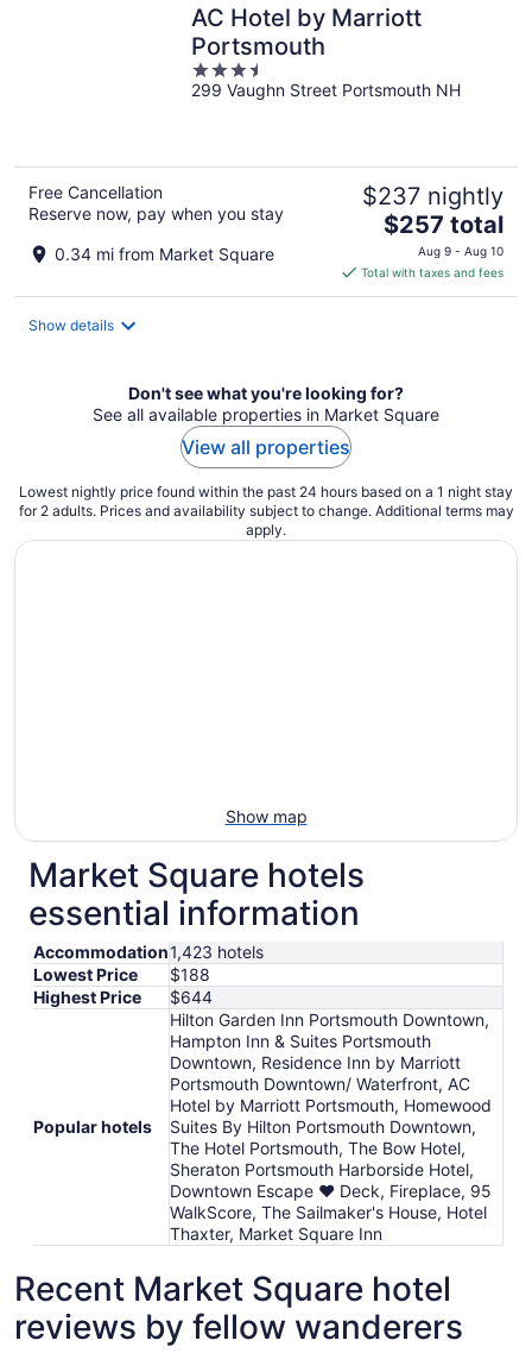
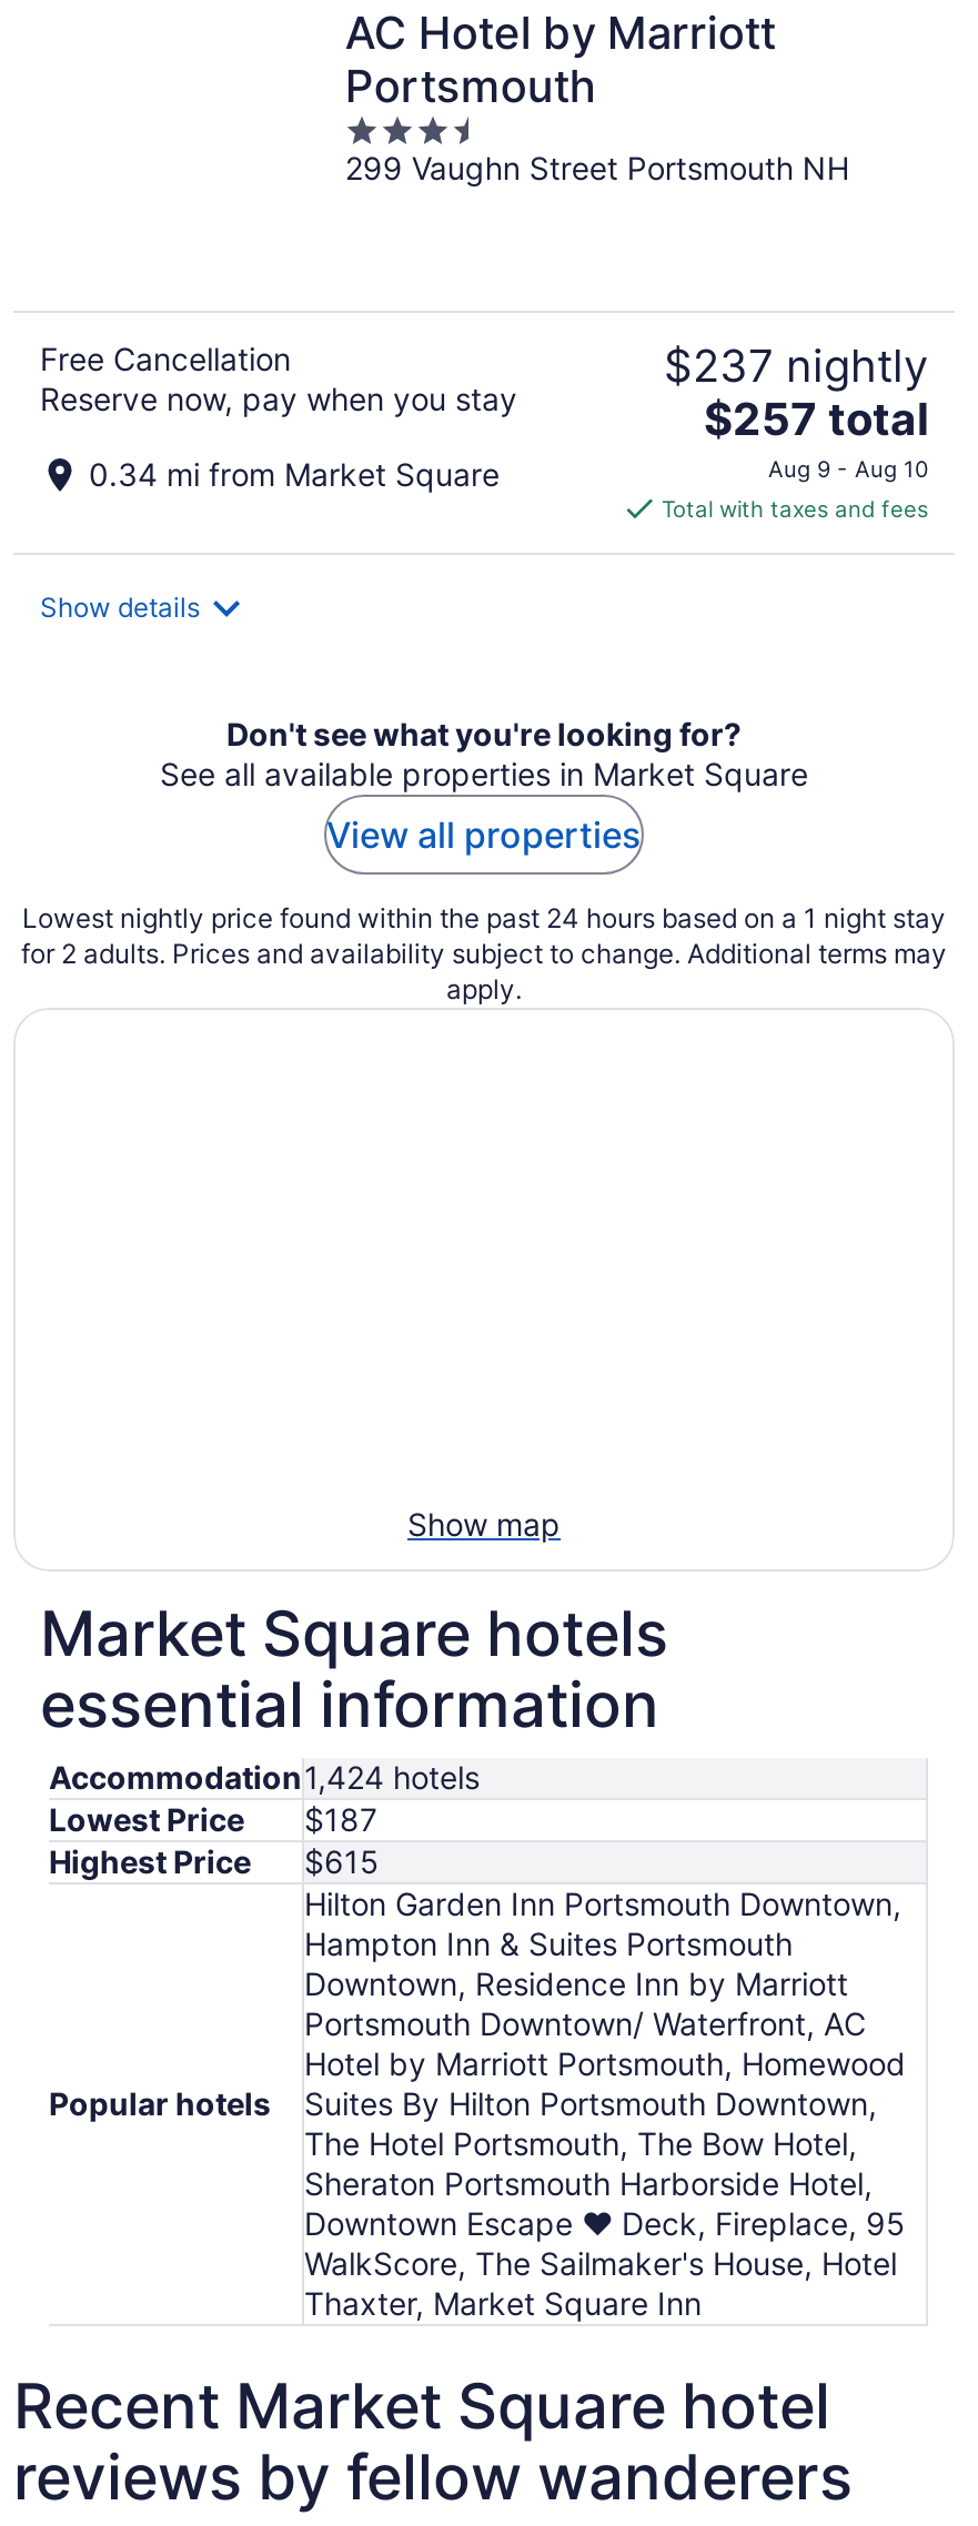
- Accommodation 1,423 hotels
+ Accommodation 1,424 hotels

- Lowest Price $188
+ Lowest Price $187

- Highest Price $644
+ Highest Price $615
